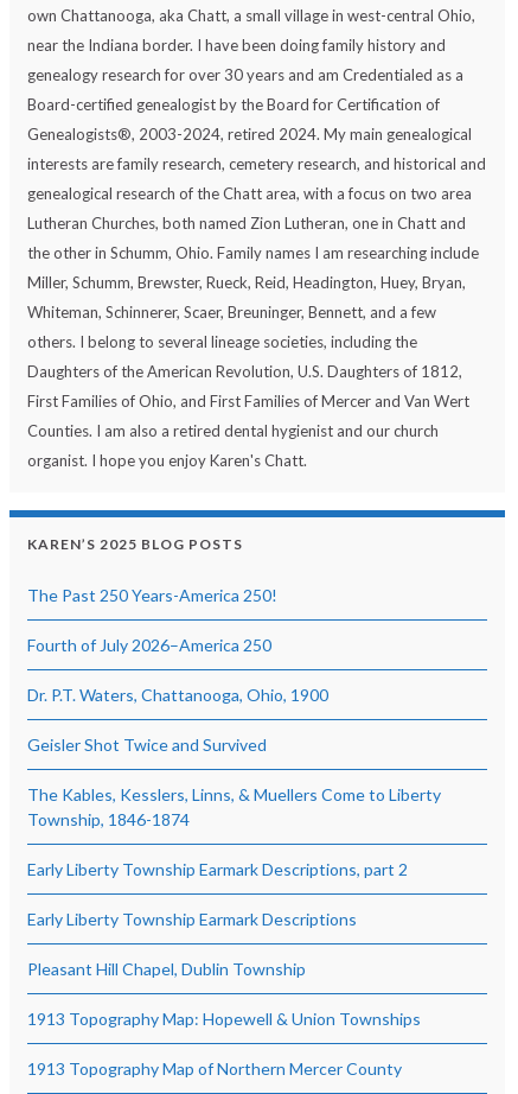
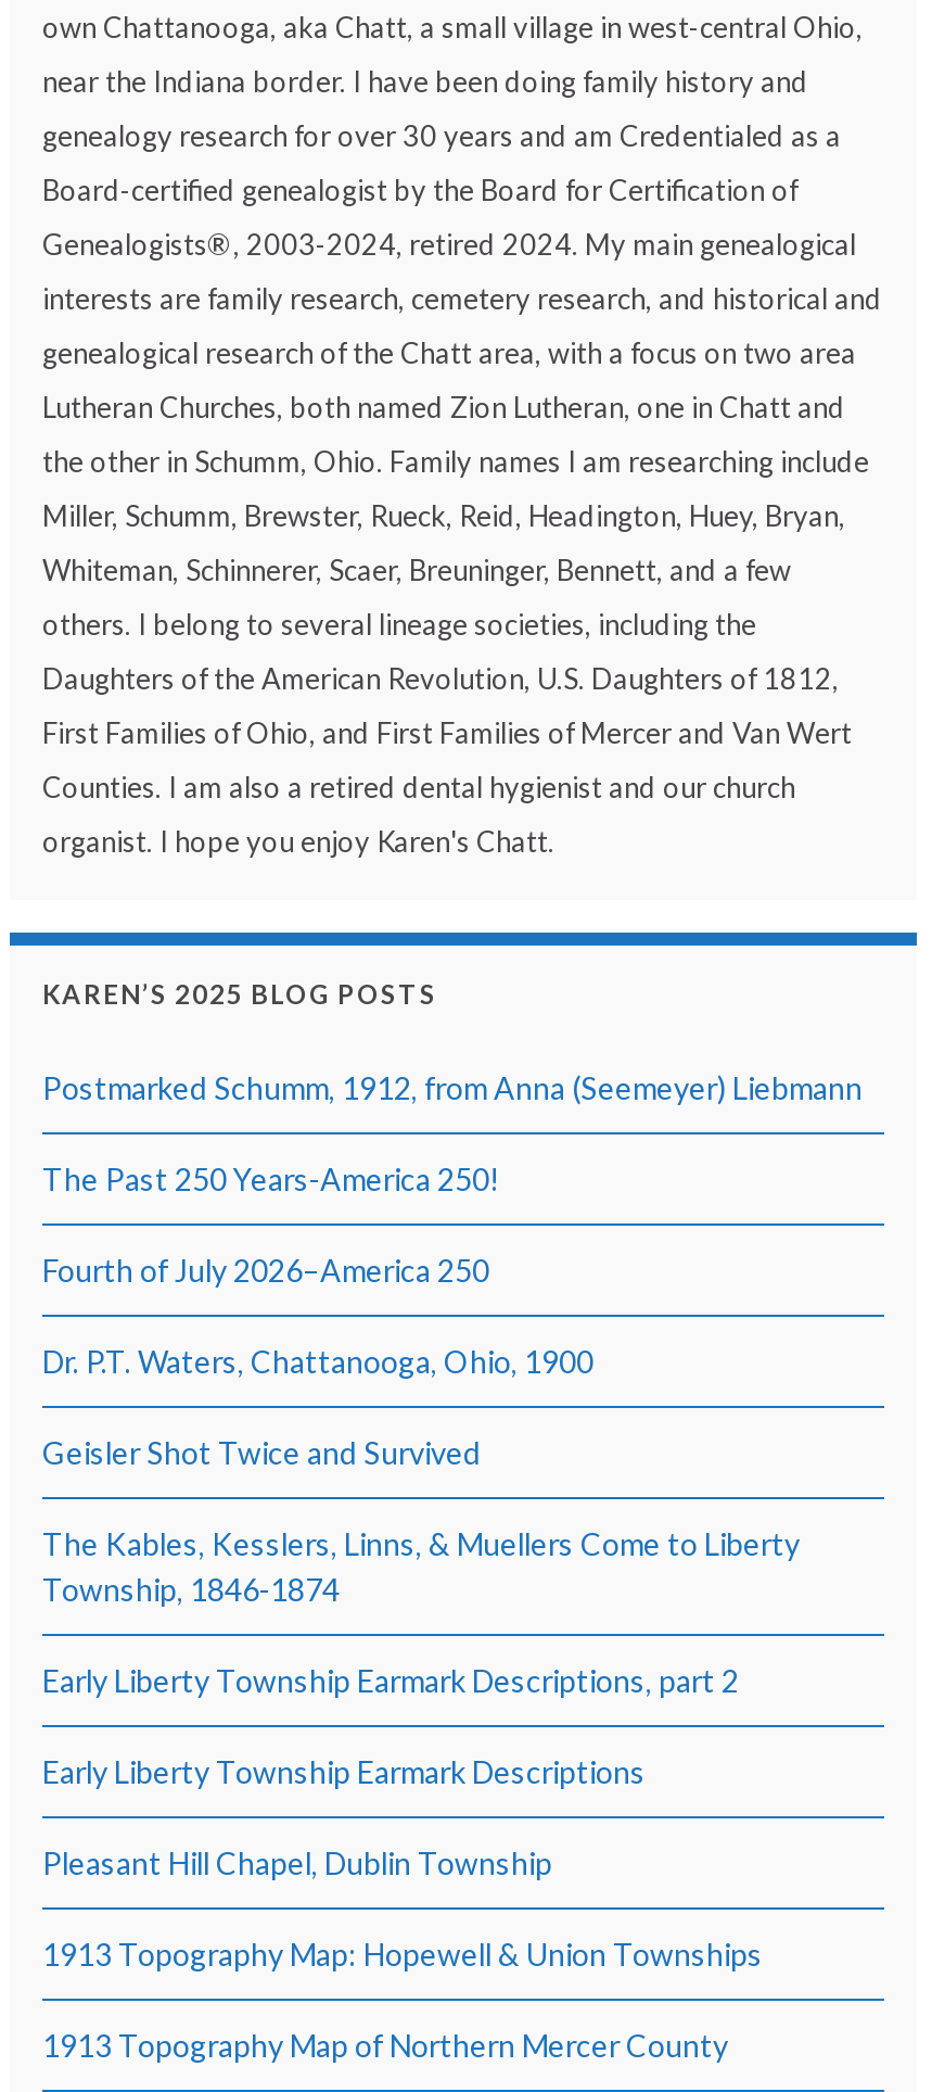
+ Postmarked Schumm, 1912, from Anna (Seemeyer) Liebmann
